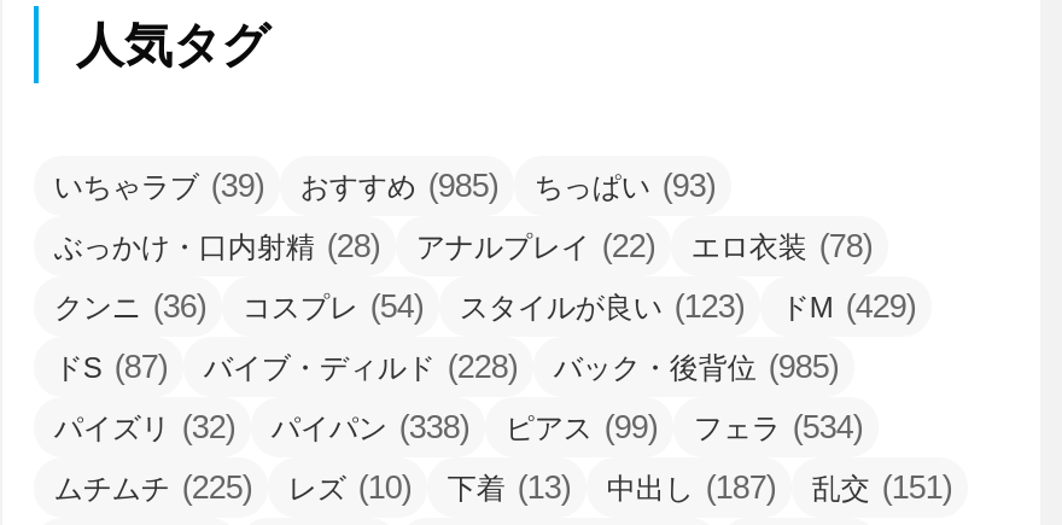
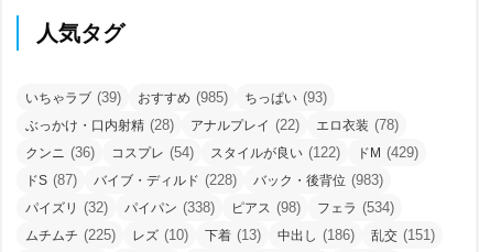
- スタイルが良い(123)
+ スタイルが良い(122)

- バック・後背位(985)
+ バック・後背位(983)

- パイズリ(32) パイパン(338) ピアス(99) フェラ(534)
+ パイズリ(32) パイパン(338) ピアス(98) フェラ(534)

- ムチムチ(225) レズ(10) 下着(13) 中出し(187) 乱交(151)
+ ムチムチ(225) レズ(10) 下着(13) 中出し(186) 乱交(151)
